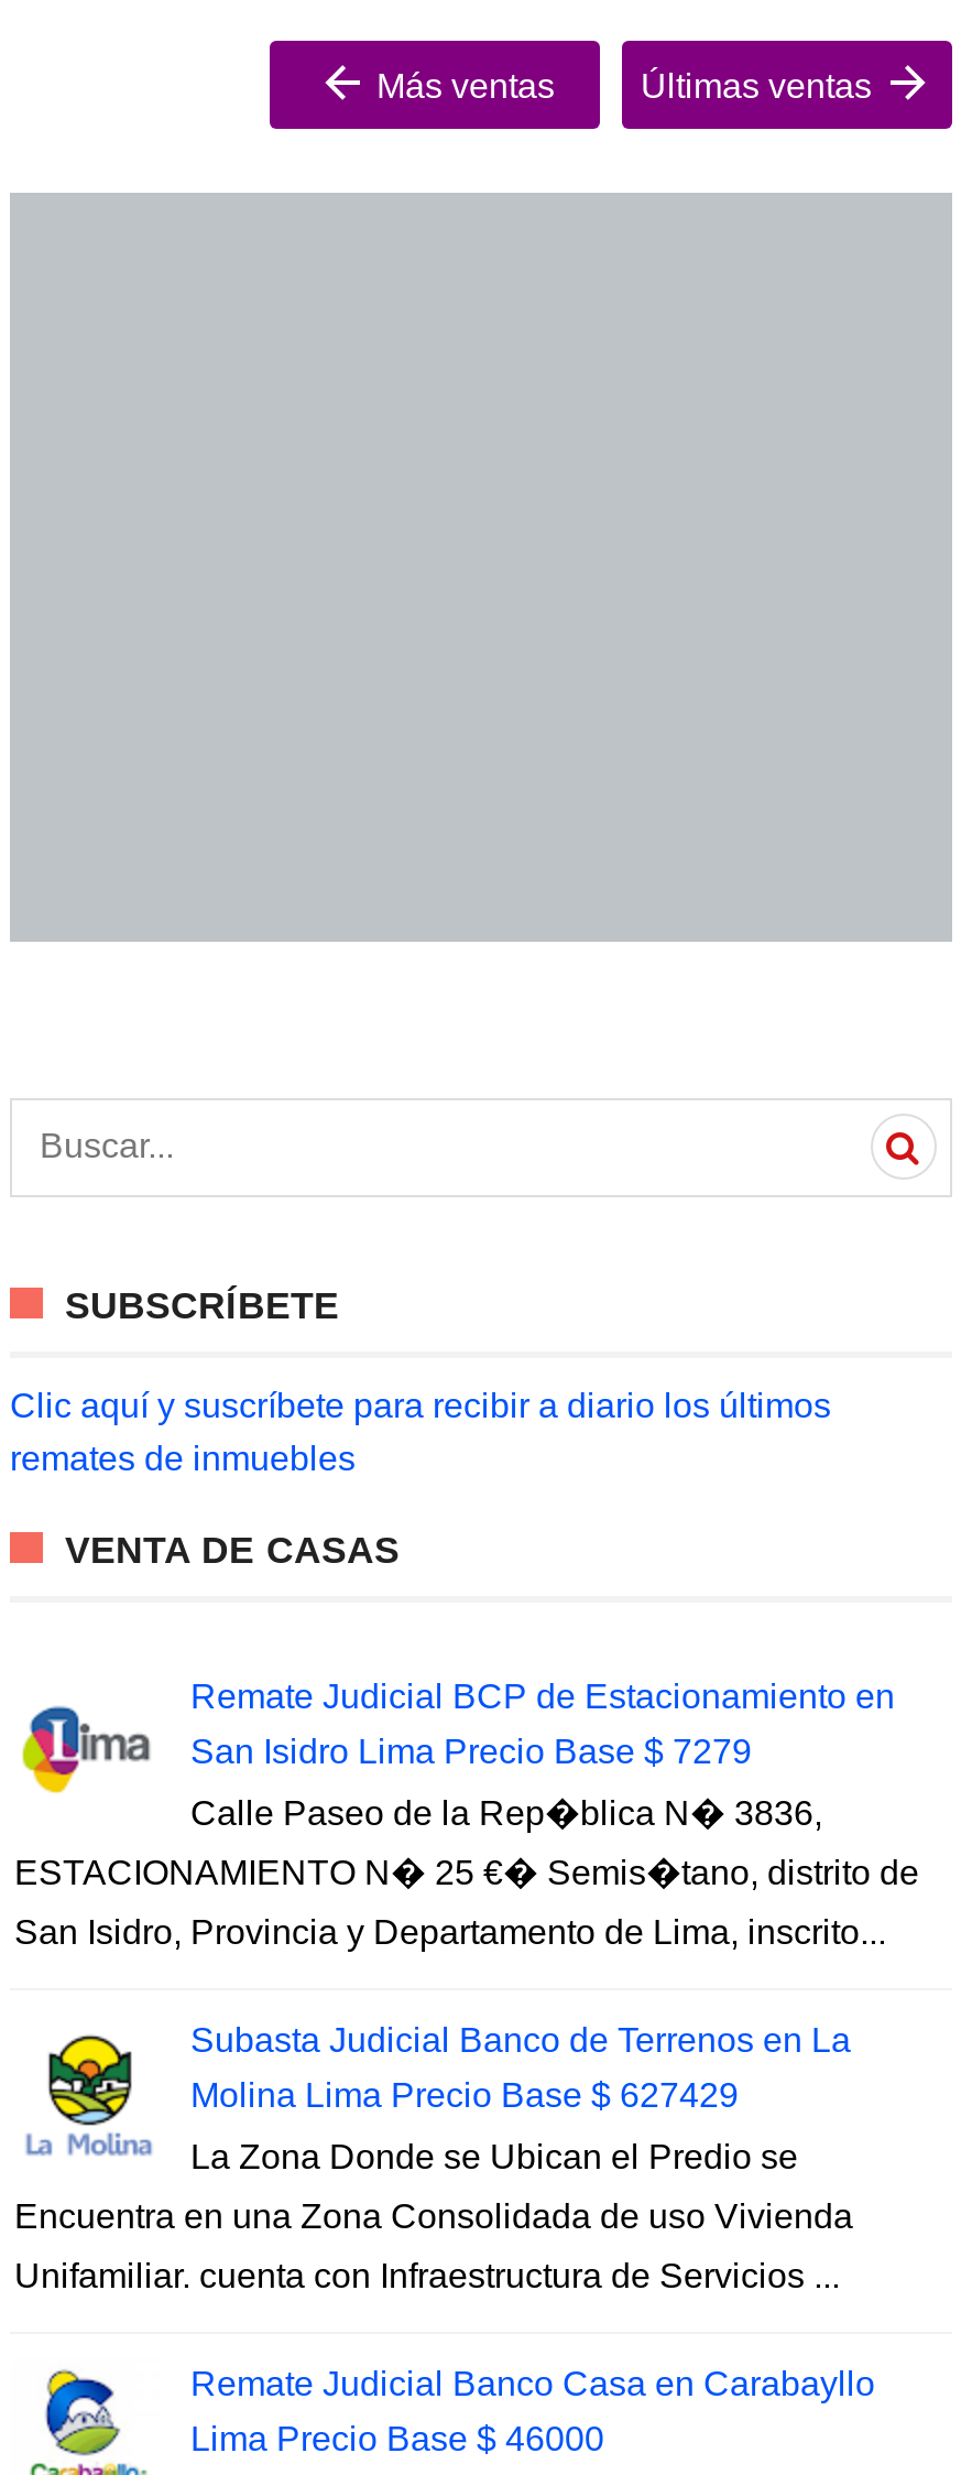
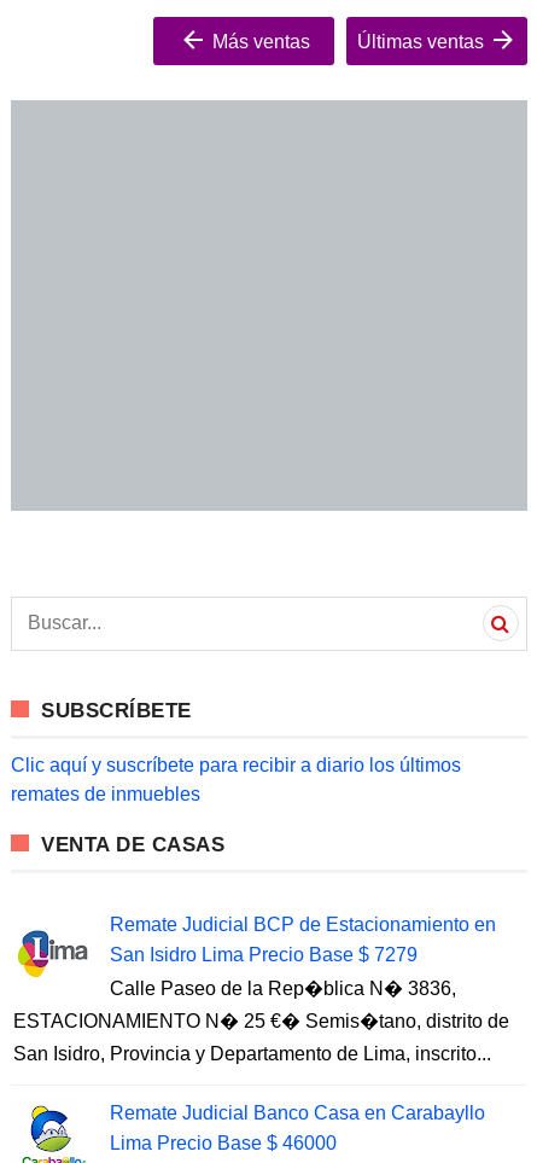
- [image]
- Subasta Judicial Banco de Terrenos en La
- Molina Lima Precio Base $ 627429
- La Zona Donde se Ubican el Predio se
- Encuentra en una Zona Consolidada de uso Vivienda
- Unifamiliar. cuenta con Infraestructura de Servicios ...
